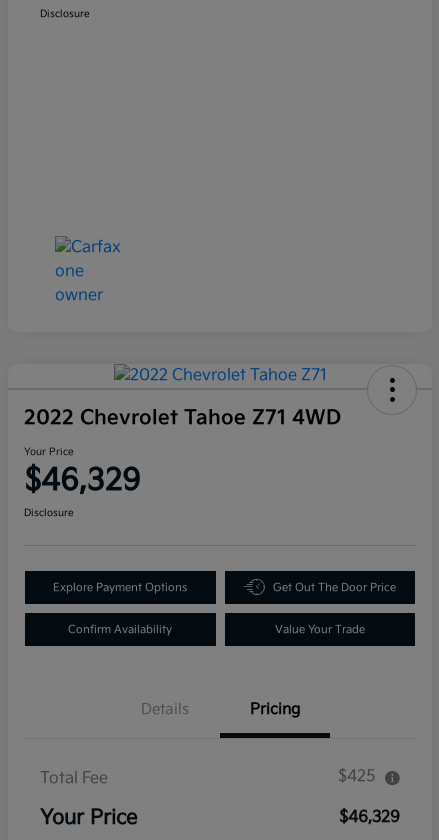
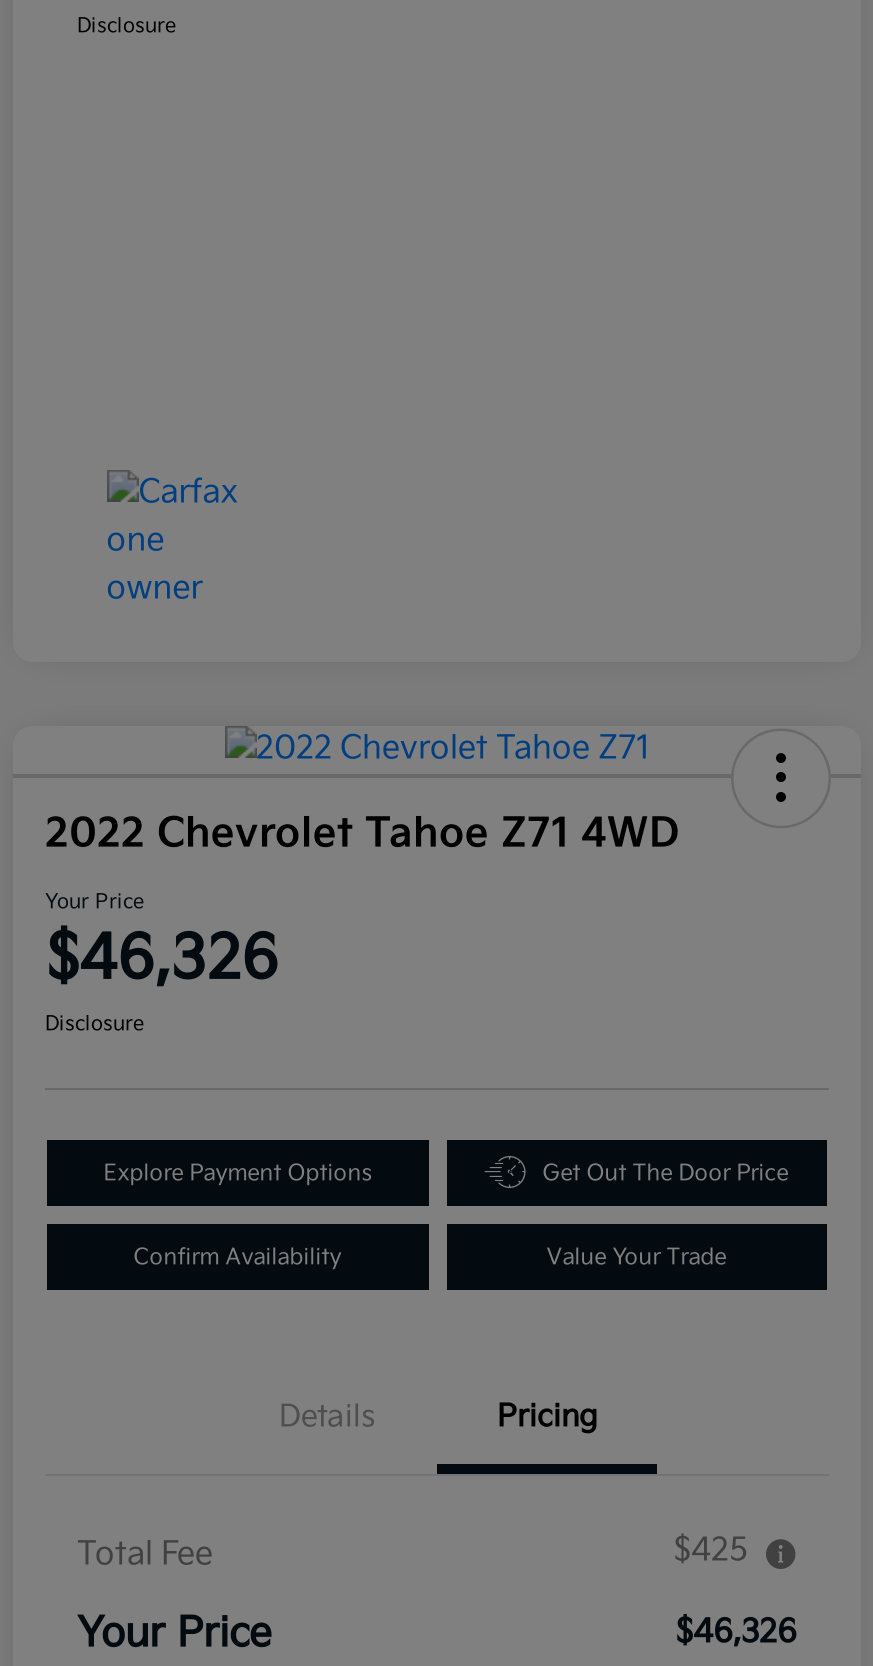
- $46,329
+ $46,326

- $46,329
+ $46,326
